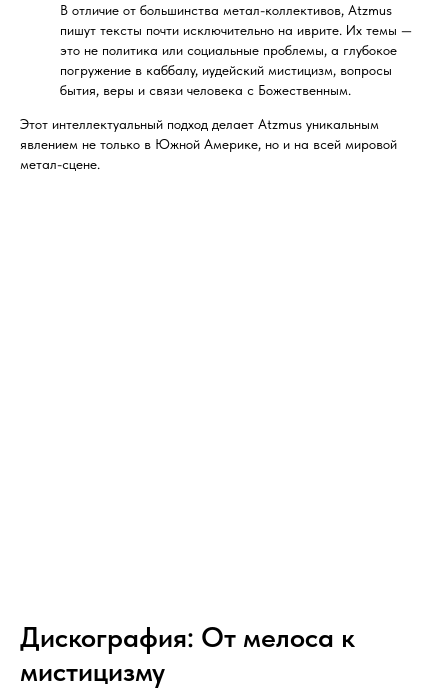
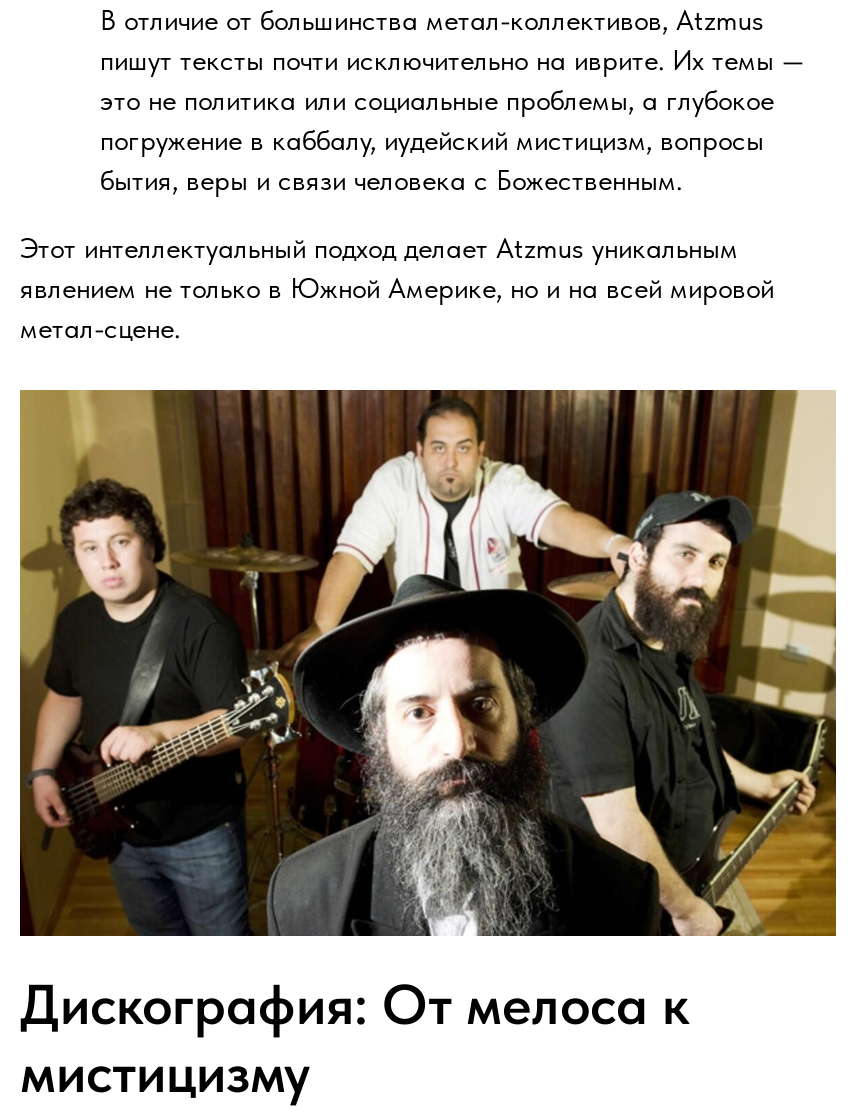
+ [image]
